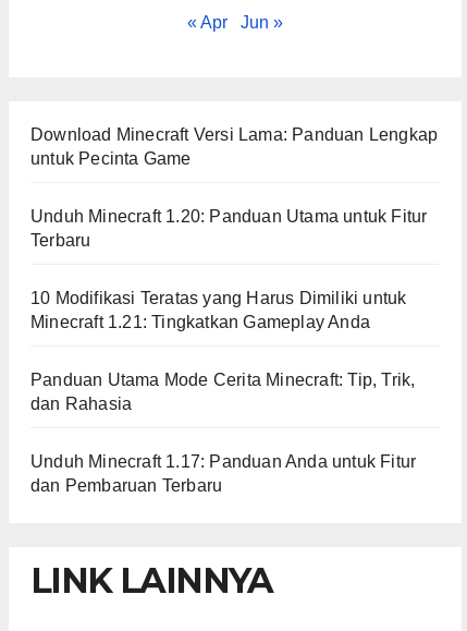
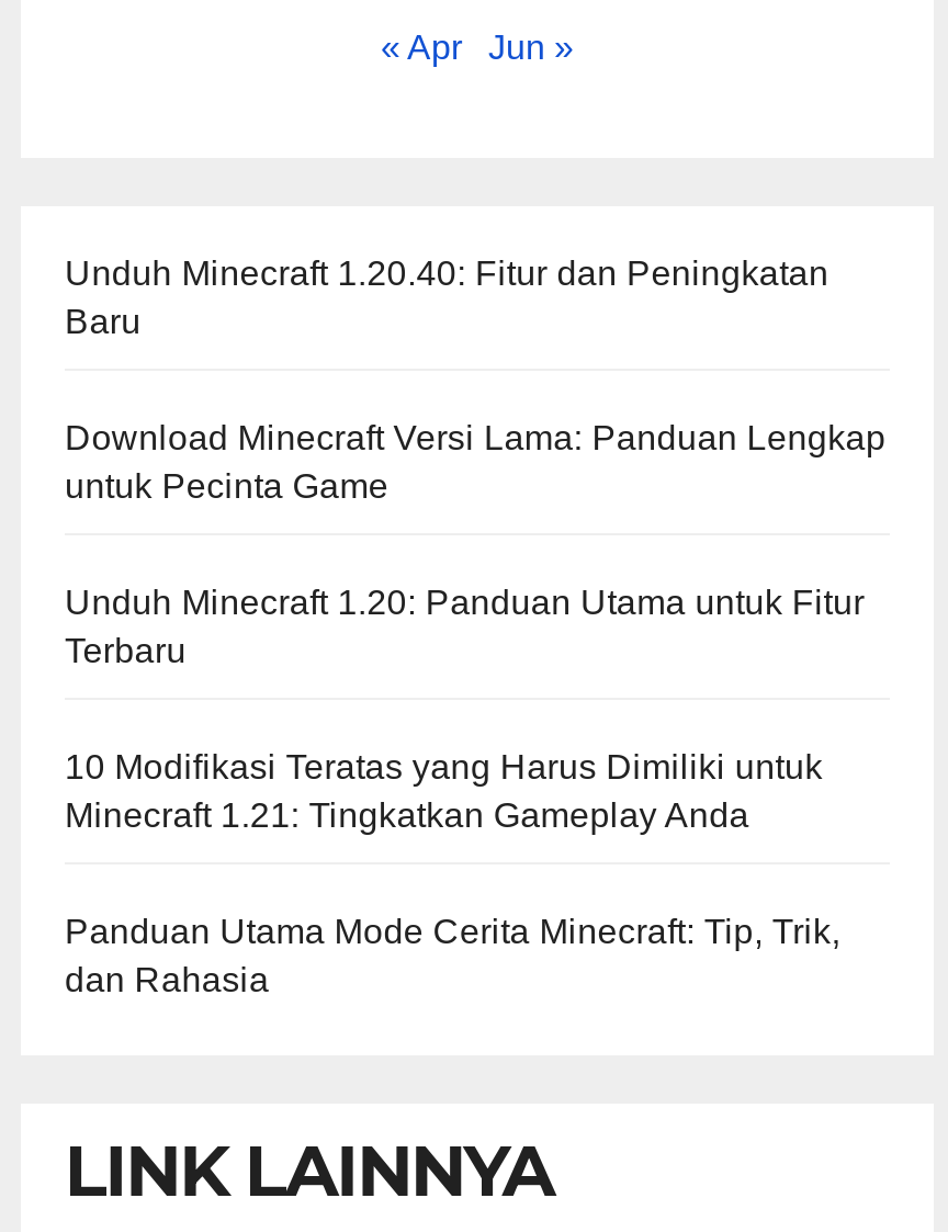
+ Unduh Minecraft 1.20.40: Fitur dan Peningkatan
+ Baru

moved down: Download Minecraft Versi Lama: Panduan Lengkap | untuk Pecinta Game | Unduh Minecraft 1.20: Panduan Utama untuk Fitur | Terbaru | 10 Modifikasi Teratas yang Harus Dimiliki untuk | Minecraft 1.21: Tingkatkan Gameplay Anda | Panduan Utama Mode Cerita Minecraft: Tip, Trik, | dan Rahasia

- Unduh Minecraft 1.17: Panduan Anda untuk Fitur
- dan Pembaruan Terbaru
